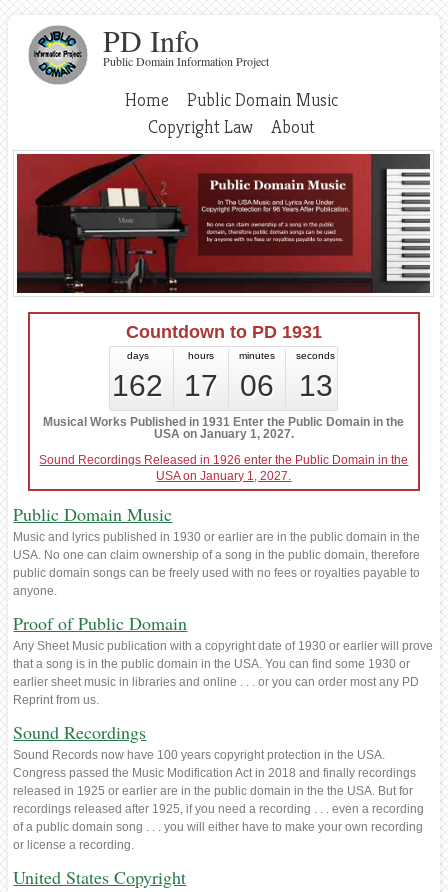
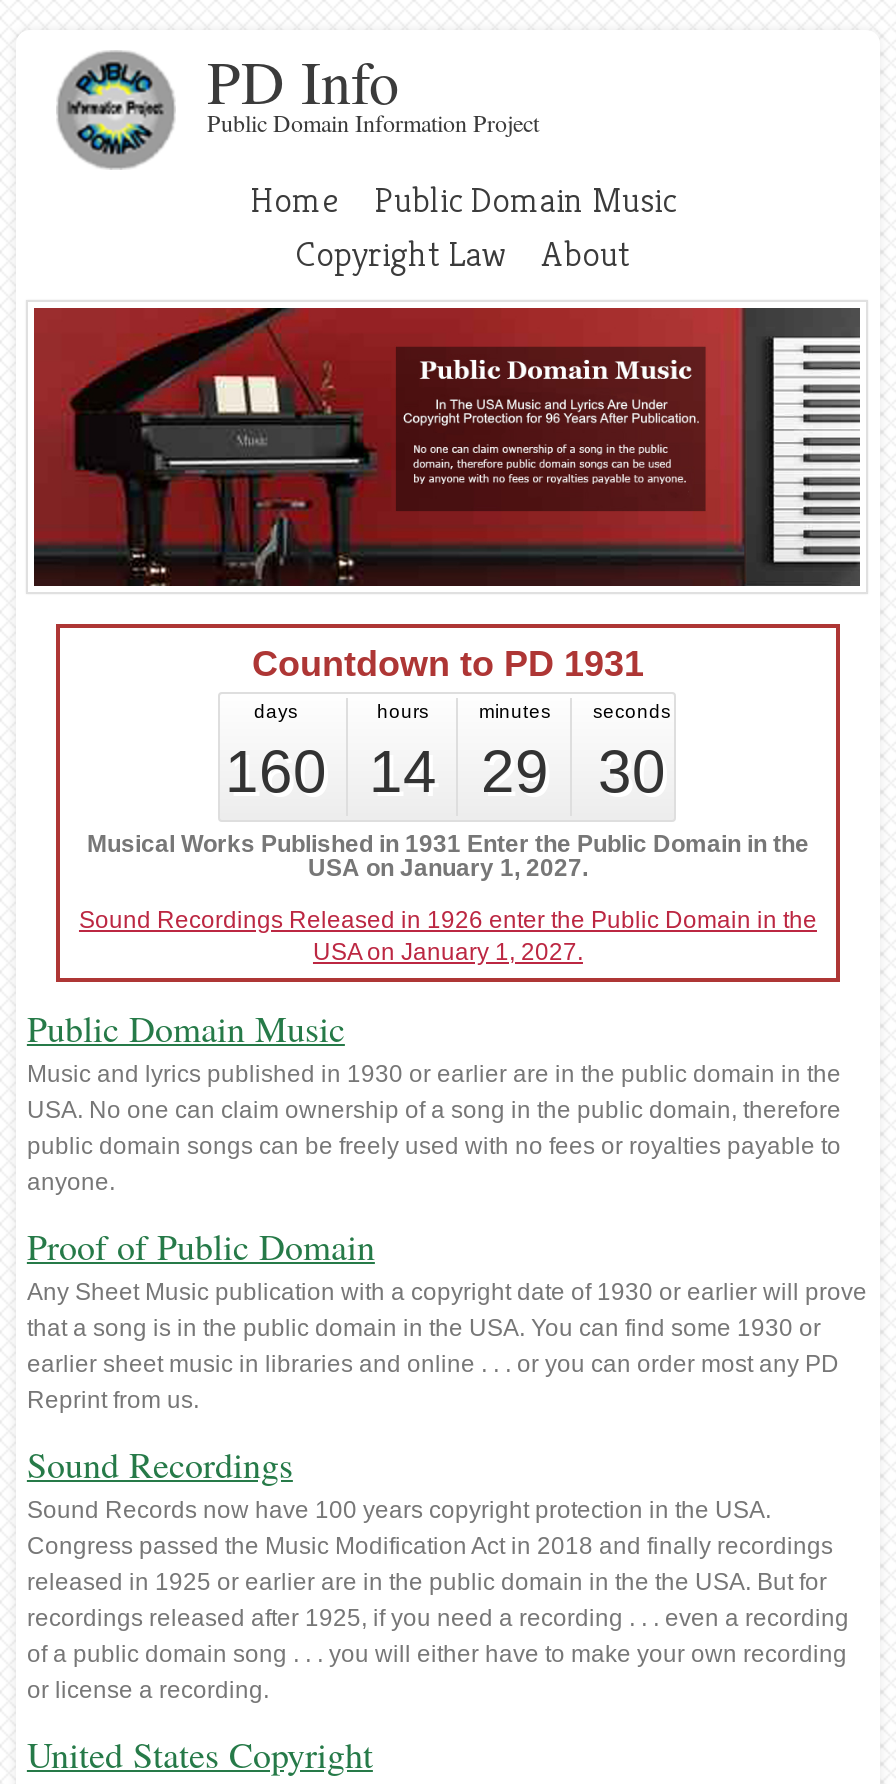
- 162
+ 160

- 17
+ 14

- 06
+ 29

- 13
+ 30
